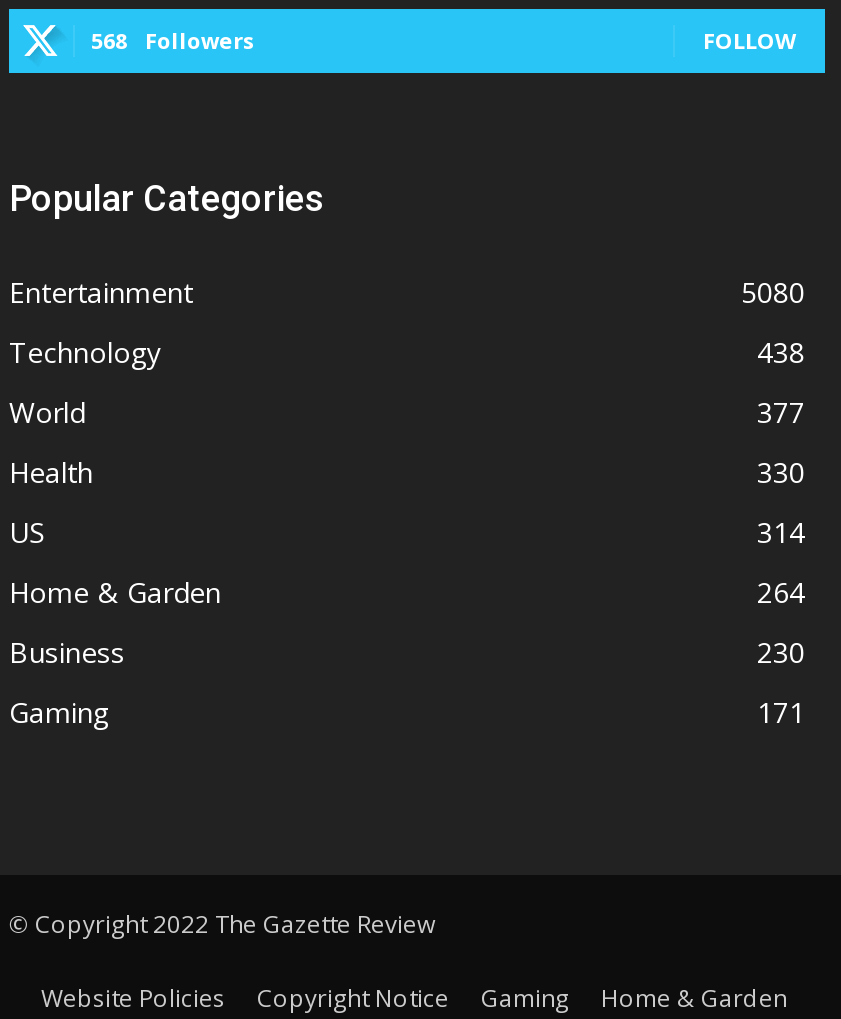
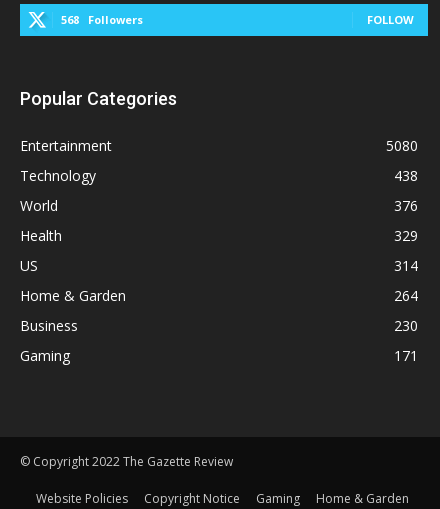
- 377
+ 376

- 330
+ 329
